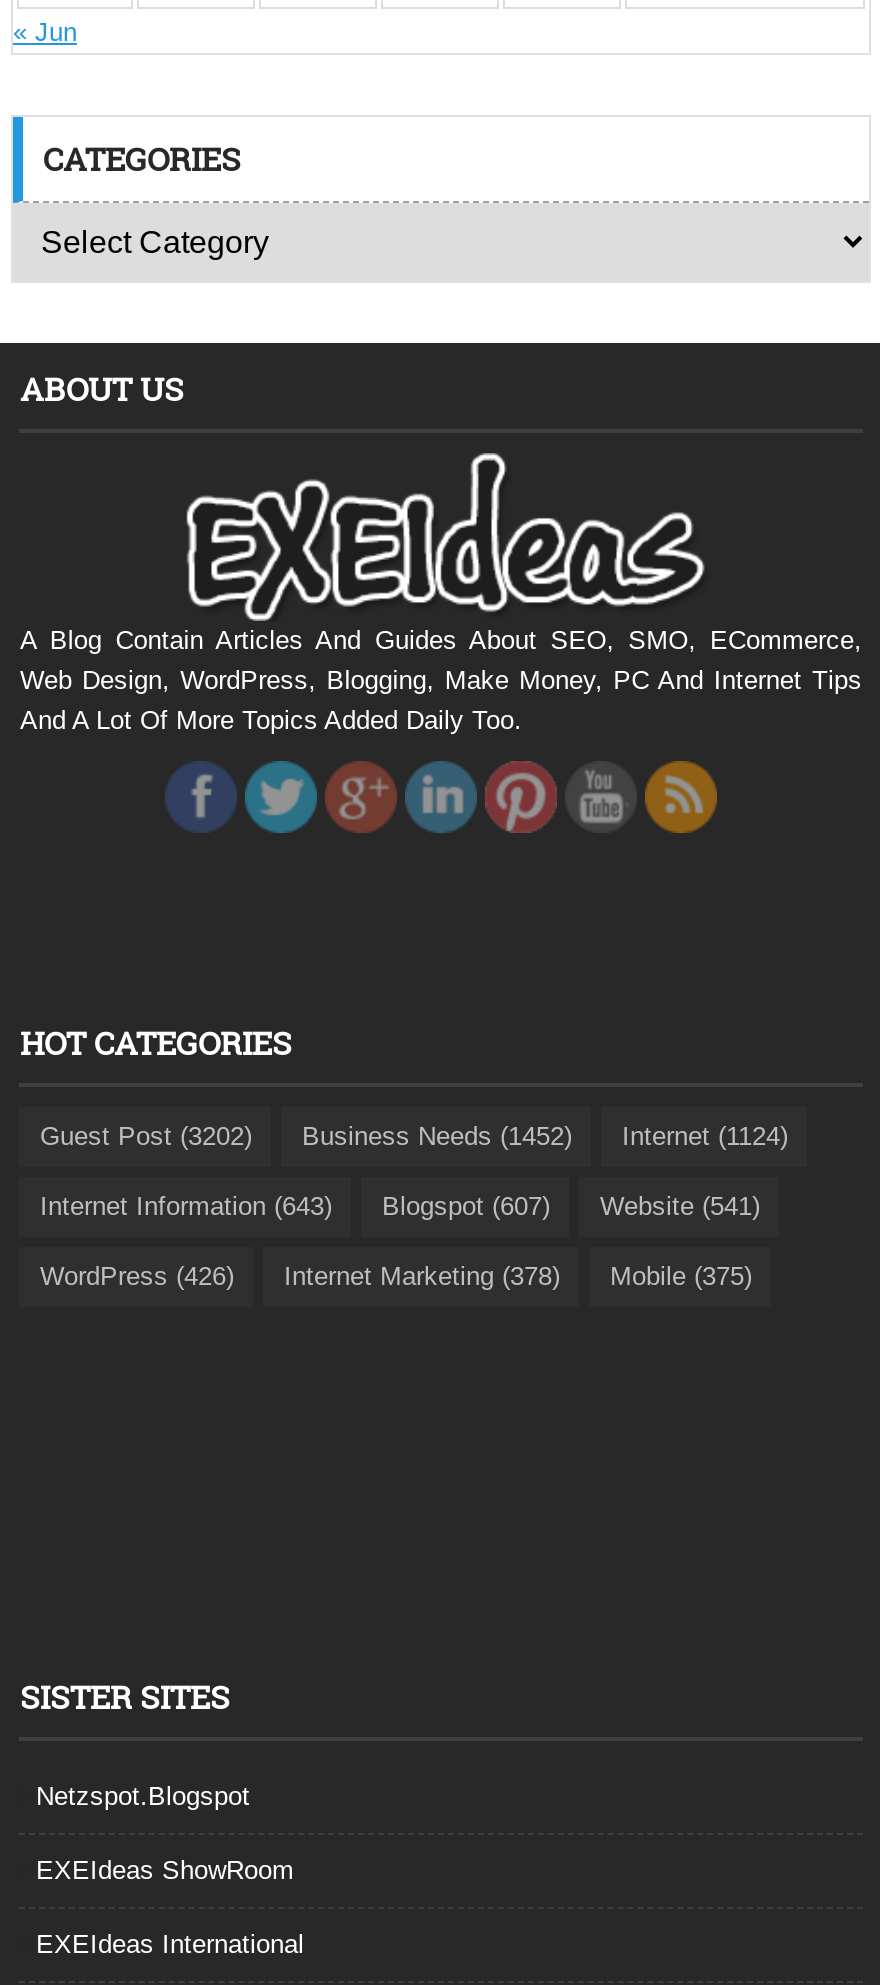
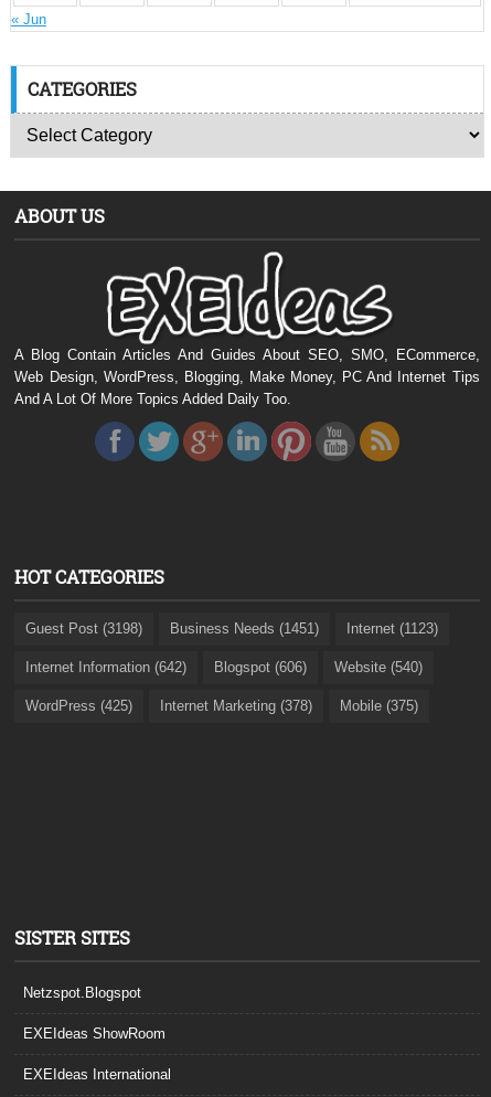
- Guest Post (3202)
+ Guest Post (3198)

- Business Needs (1452)
+ Business Needs (1451)

- Internet (1124)
+ Internet (1123)

- Internet Information (643)
+ Internet Information (642)

- Blogspot (607)
+ Blogspot (606)

- Website (541)
+ Website (540)

- WordPress (426) Internet Marketing (378) Mobile (375)
+ WordPress (425) Internet Marketing (378) Mobile (375)
